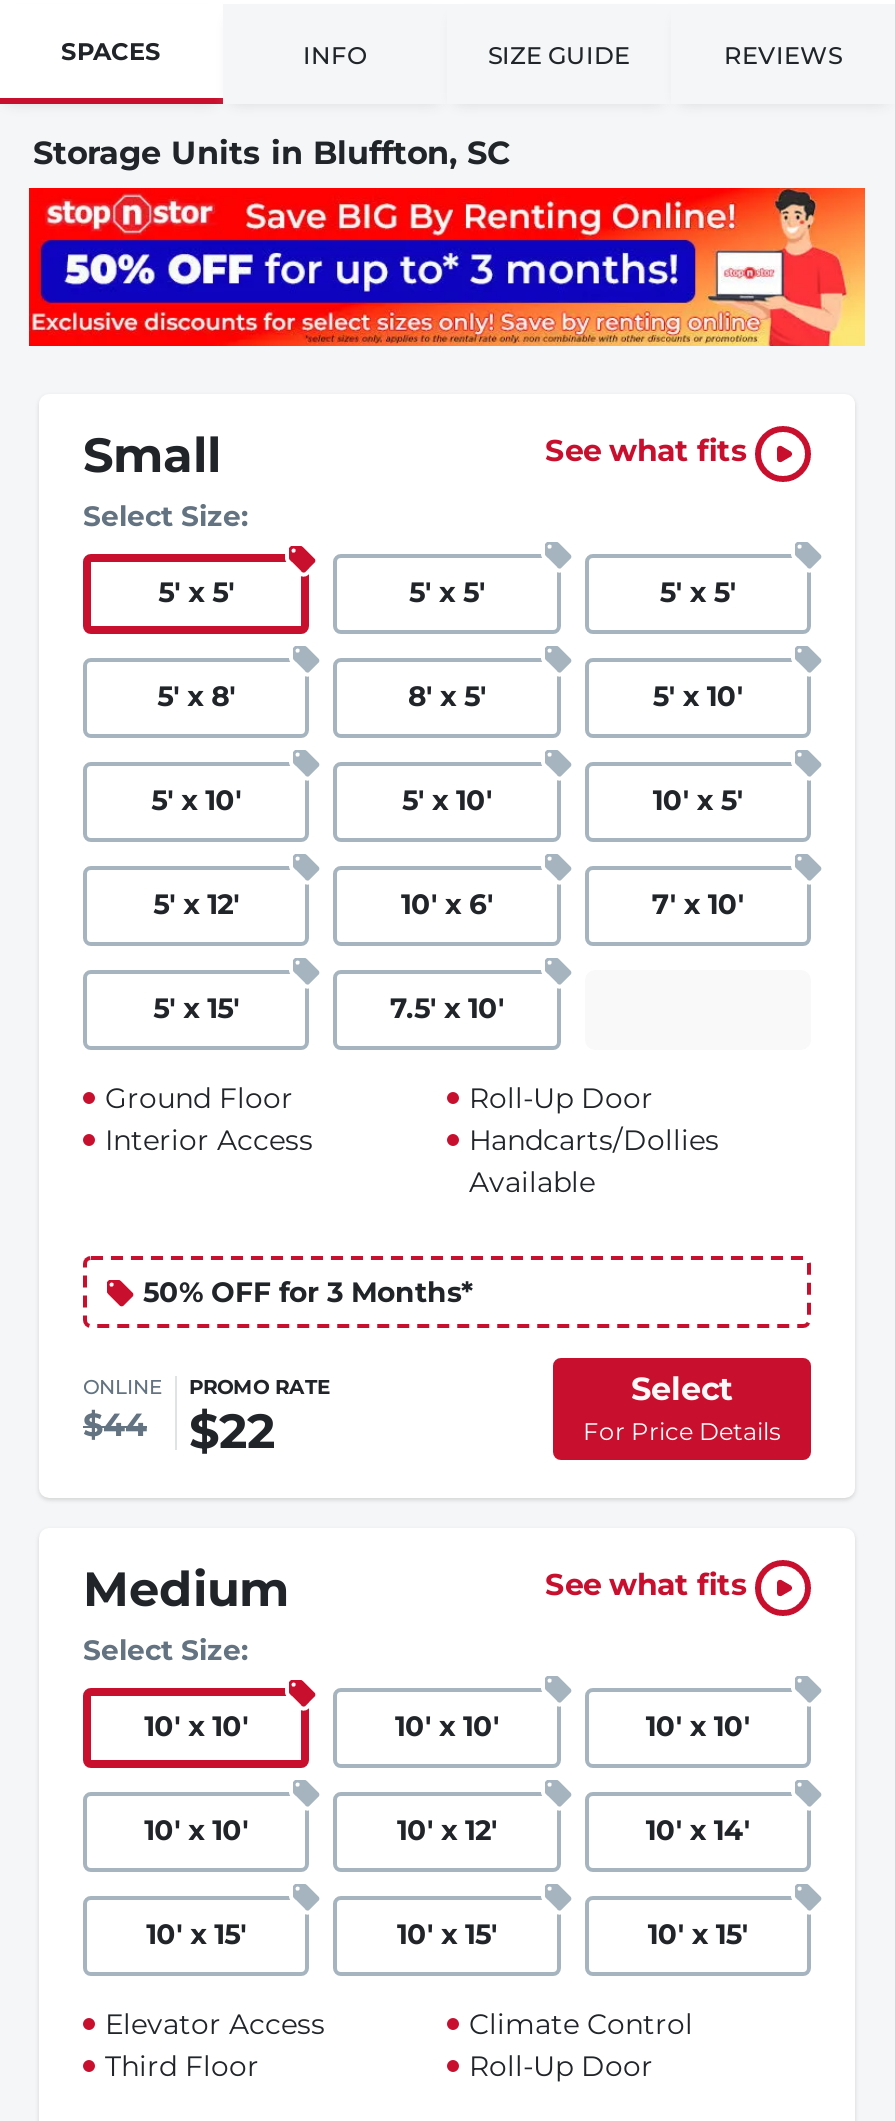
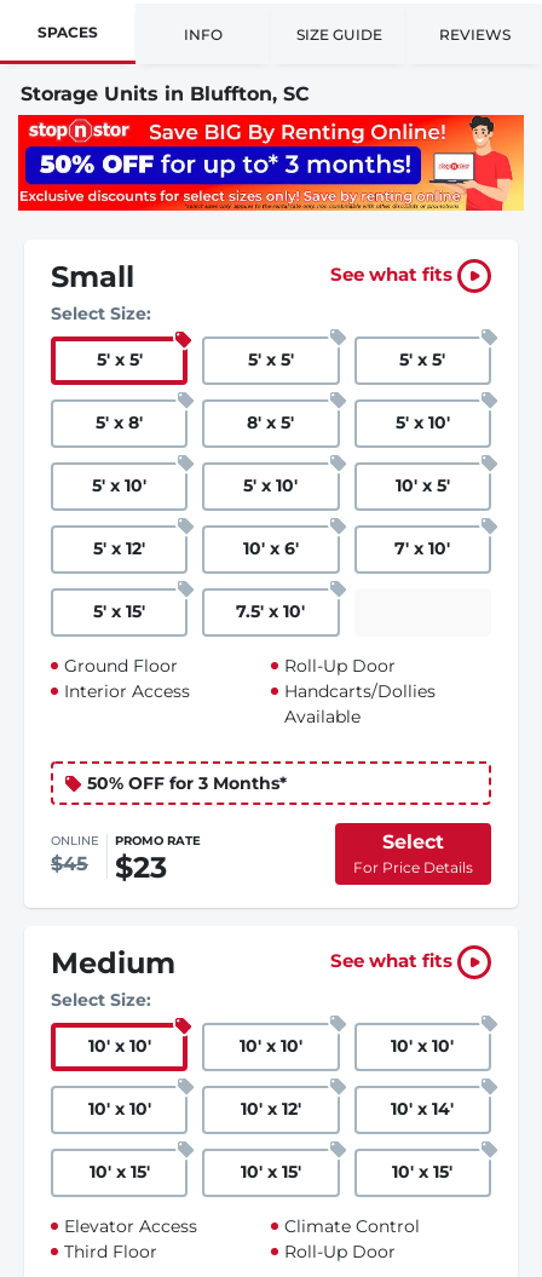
- $44
+ $45

- $22
+ $23
